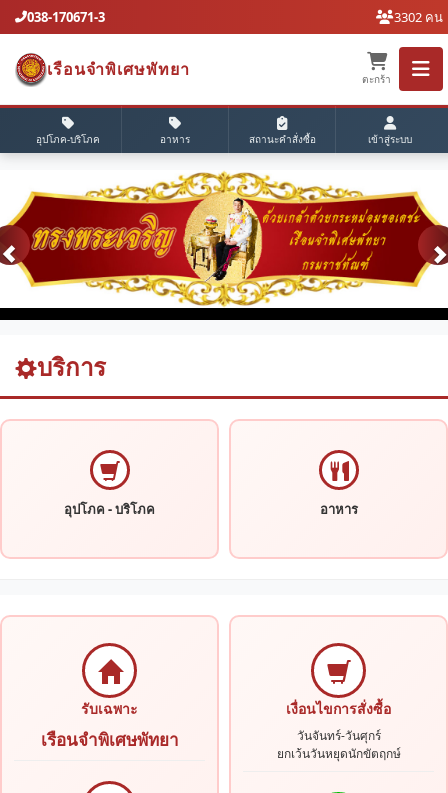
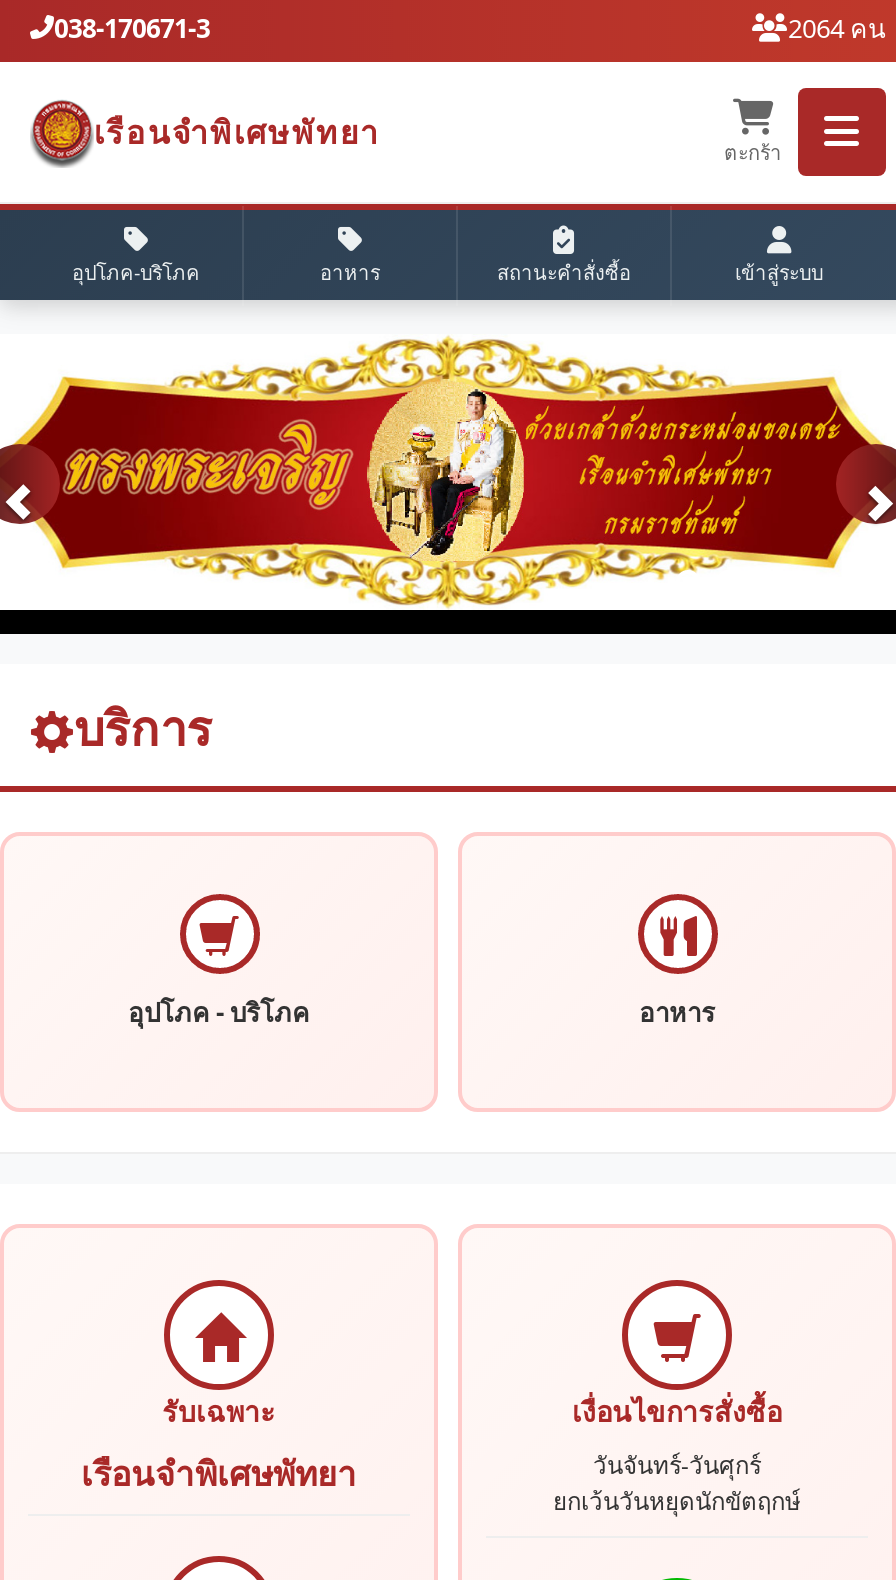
- 3302 คน
+ 2064 คน
